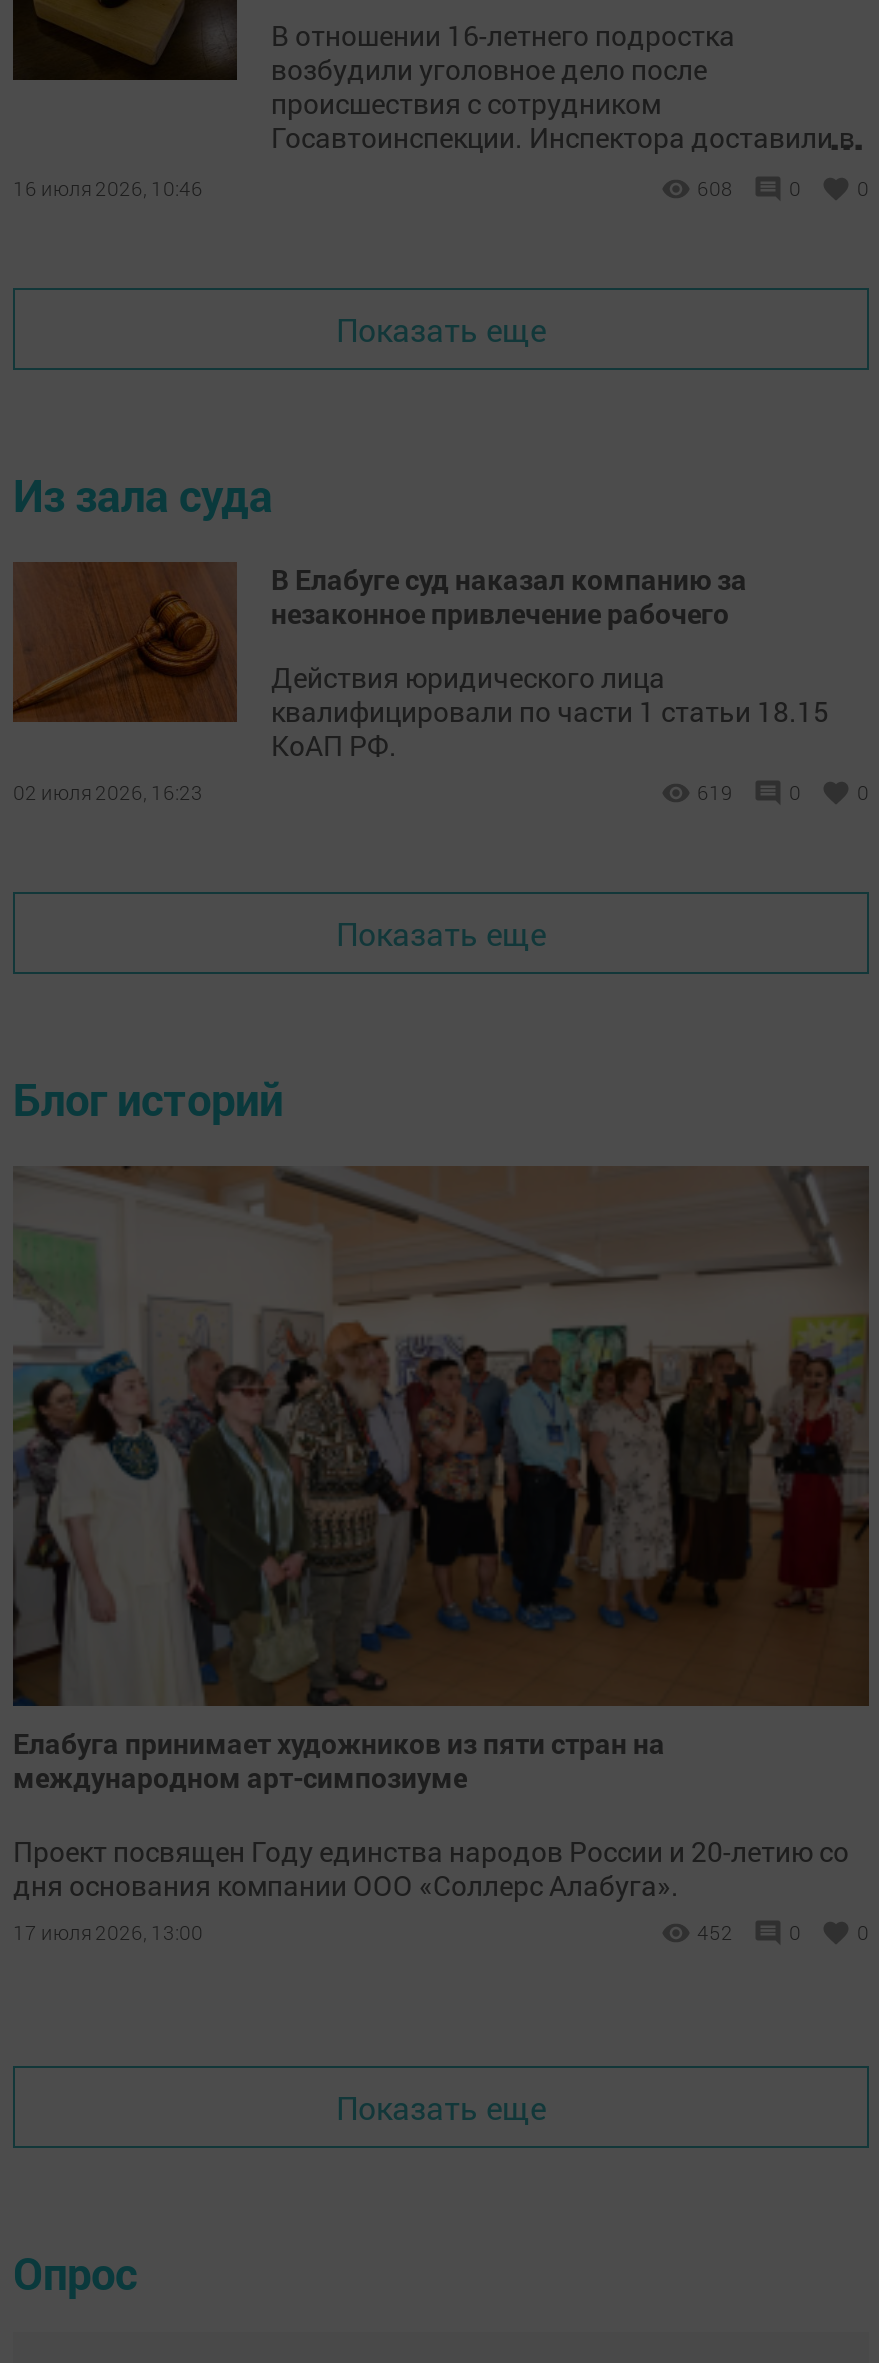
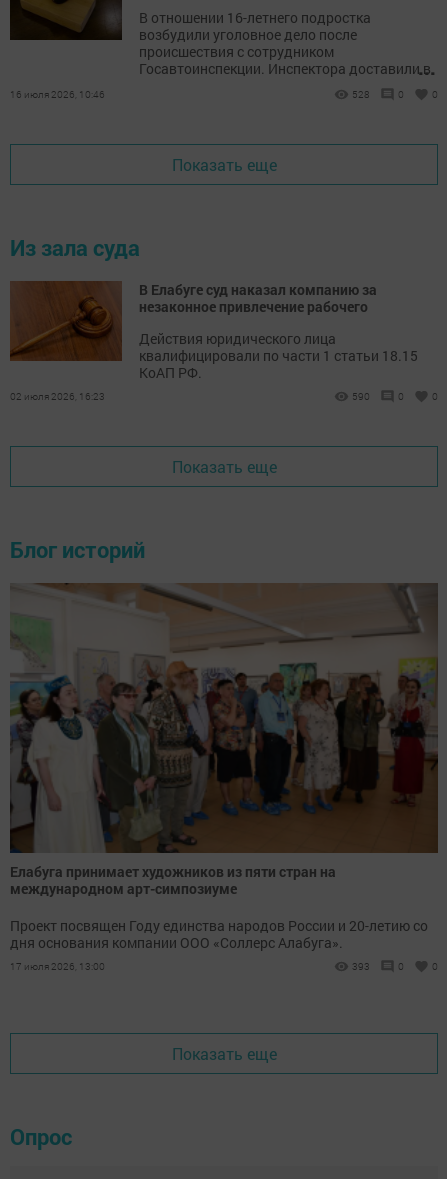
- 608
+ 528

- 619
+ 590

- 452
+ 393
